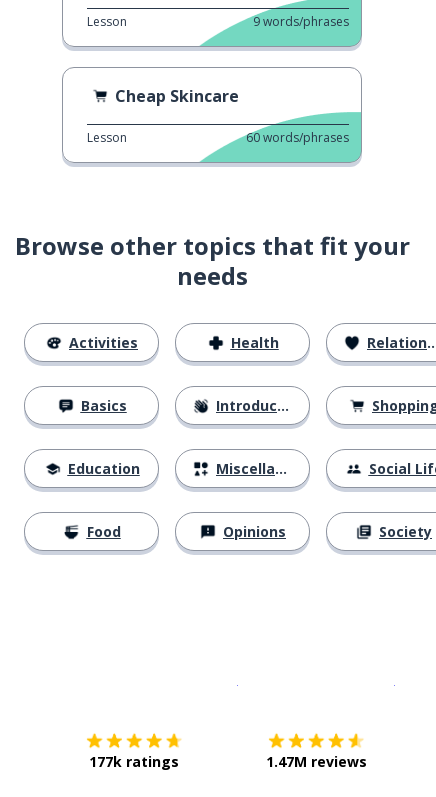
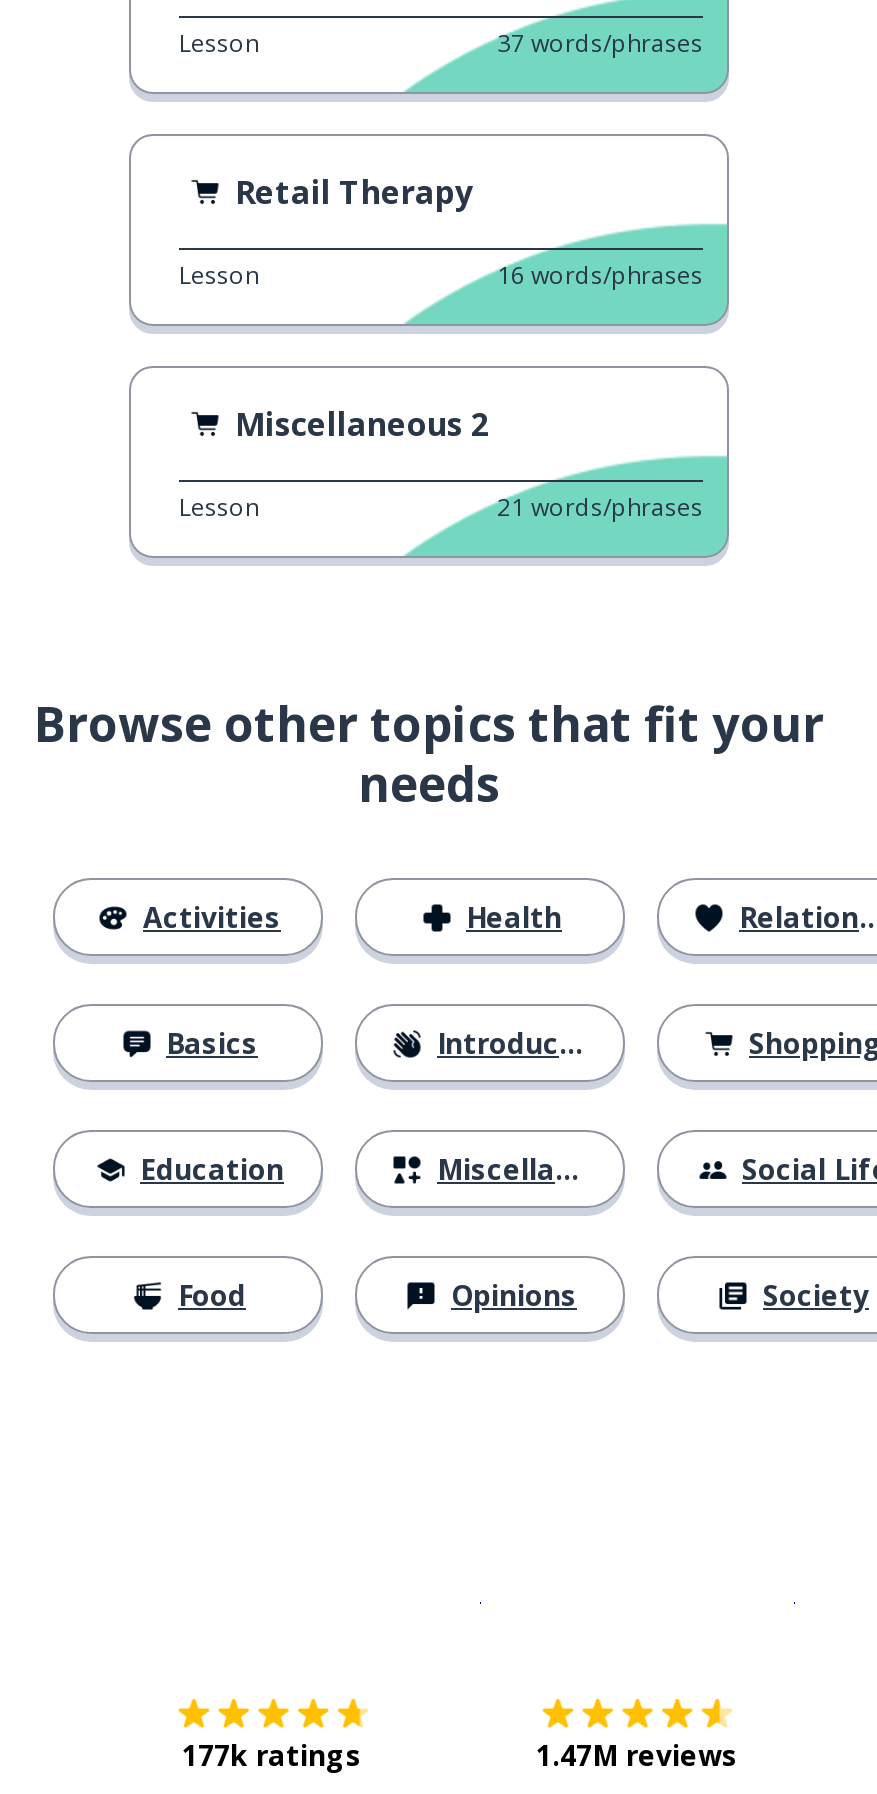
- 9 words/phrases
+ 37 words/phrases

- Cheap Skincare
+ Retail Therapy

- 60 words/phrases
+ 16 words/phrases
+ Miscellaneous 2
+ Lesson
+ 21 words/phrases
